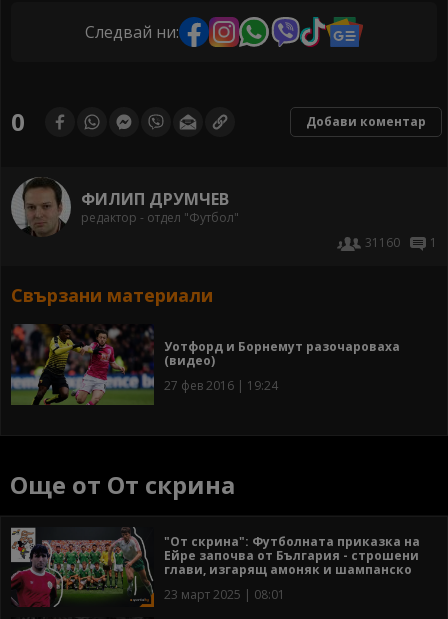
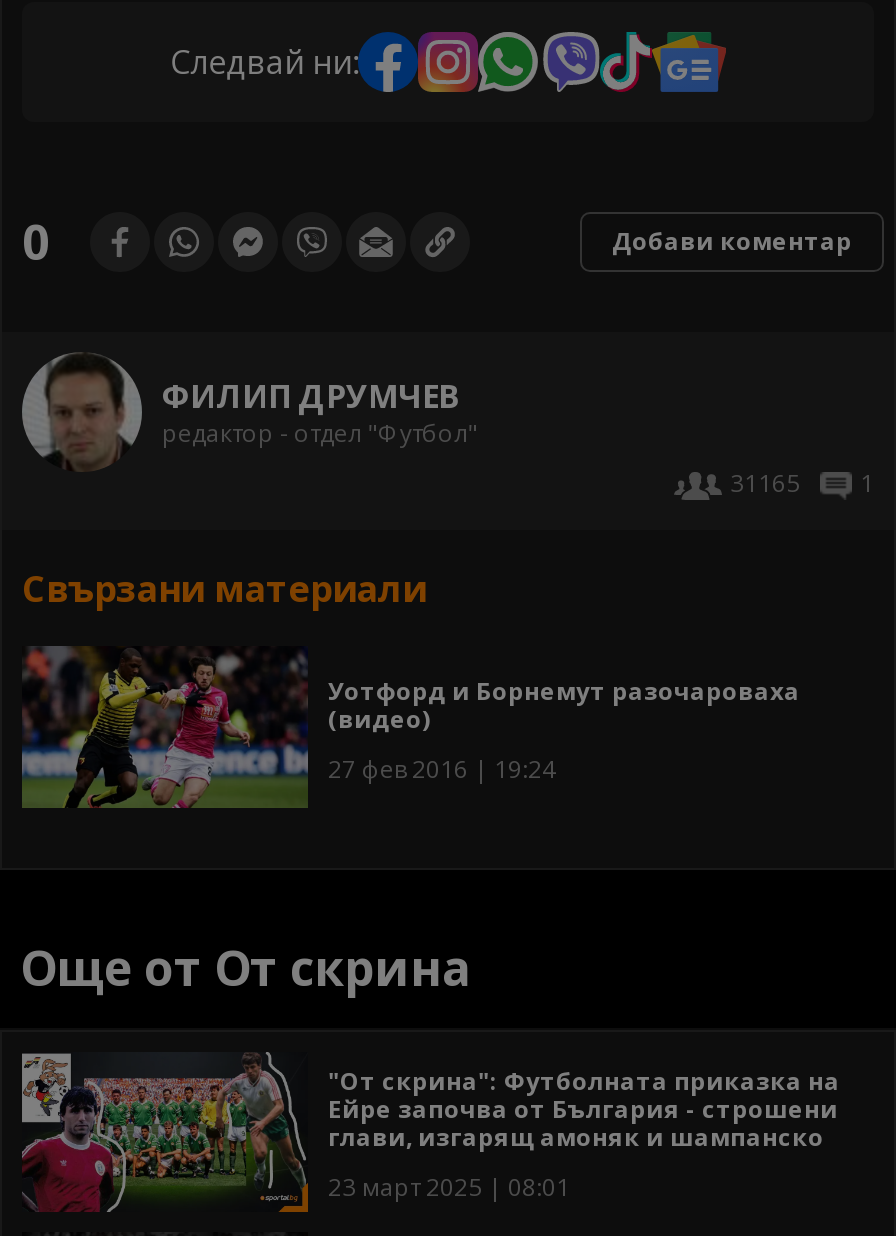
- 31160 1
+ 31165 1
